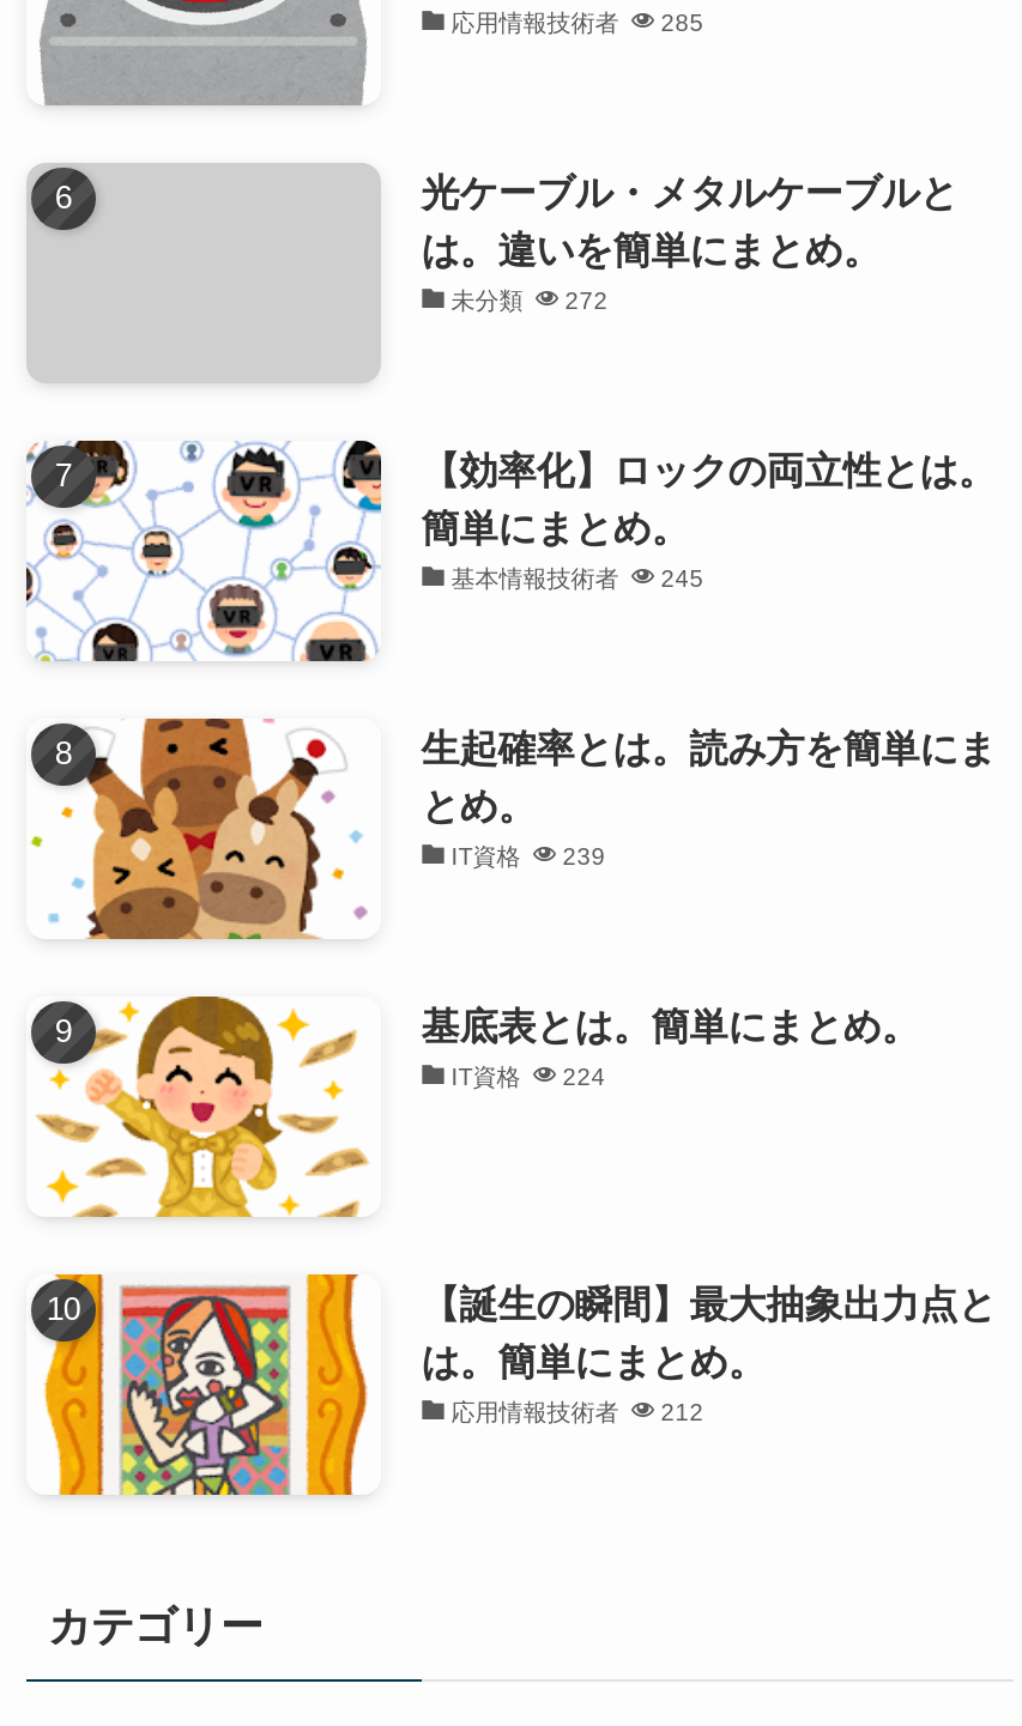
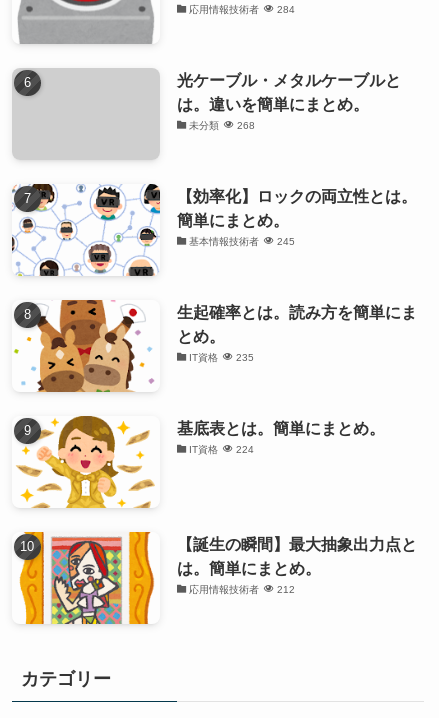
- 応用情報技術者 285
+ 応用情報技術者 284

- 未分類 272
+ 未分類 268

- IT資格 239
+ IT資格 235
